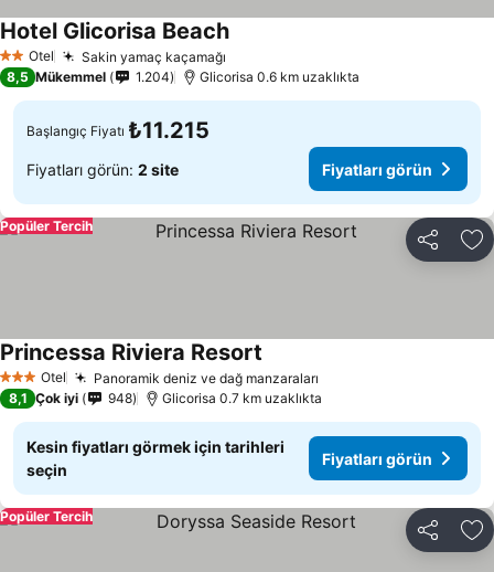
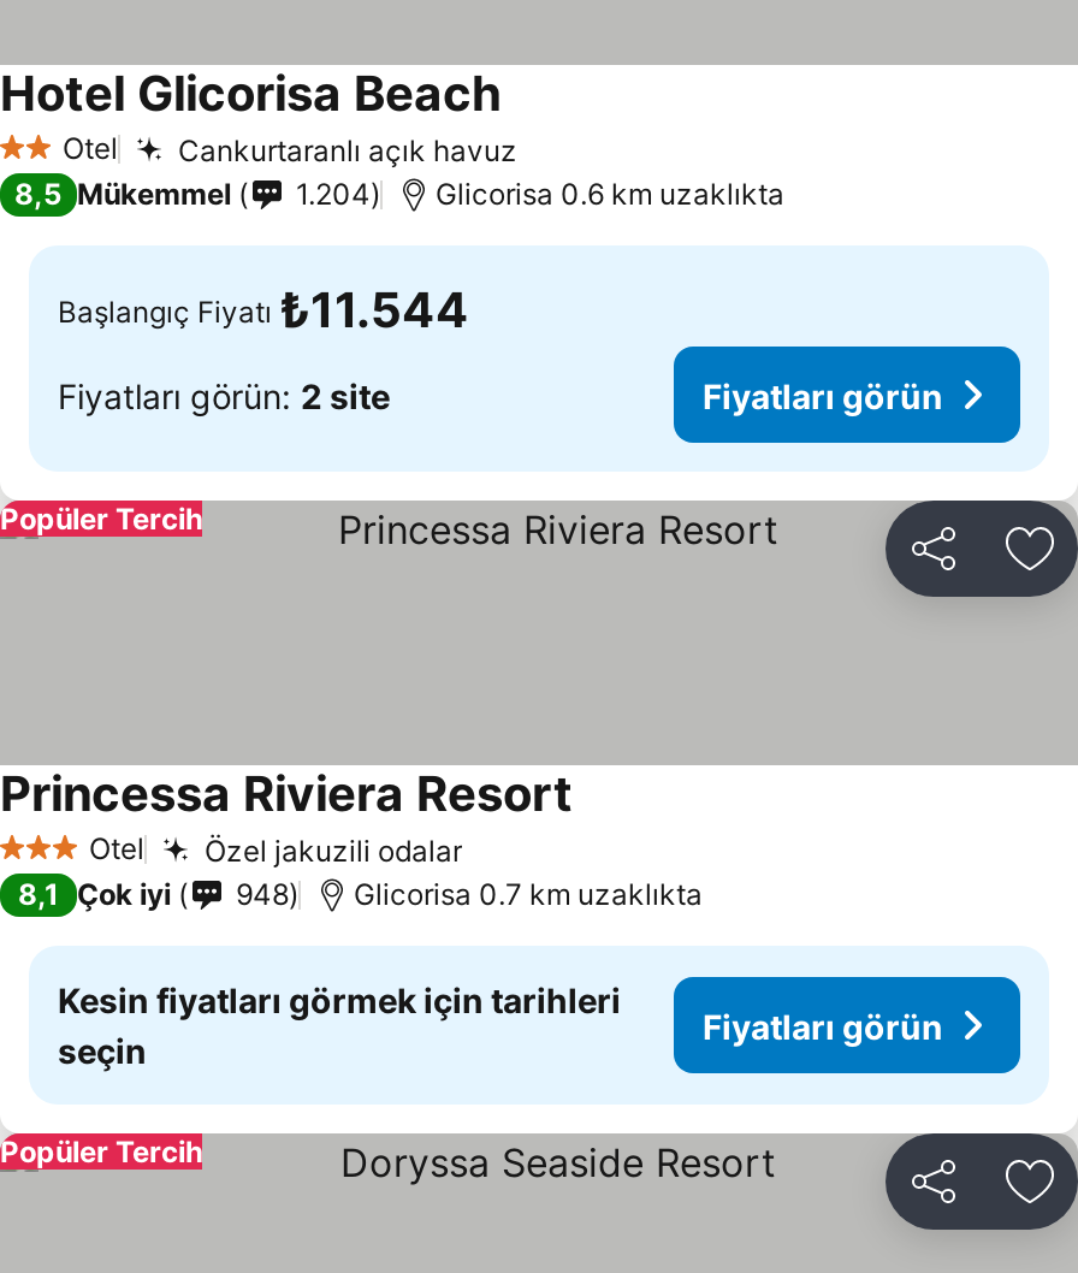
- Sakin yamaç kaçamağı
+ Cankurtaranlı açık havuz

- Başlangıç Fiyatı ₺11.215
+ Başlangıç Fiyatı ₺11.544

- Panoramik deniz ve dağ manzaraları
+ Özel jakuzili odalar
